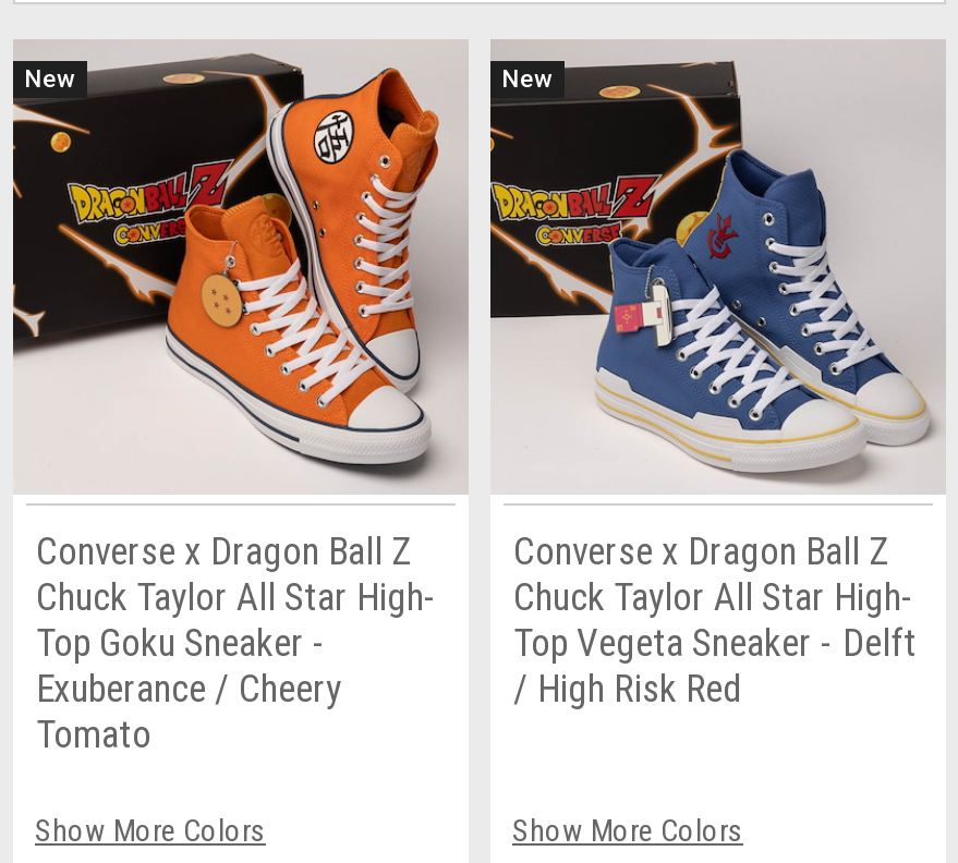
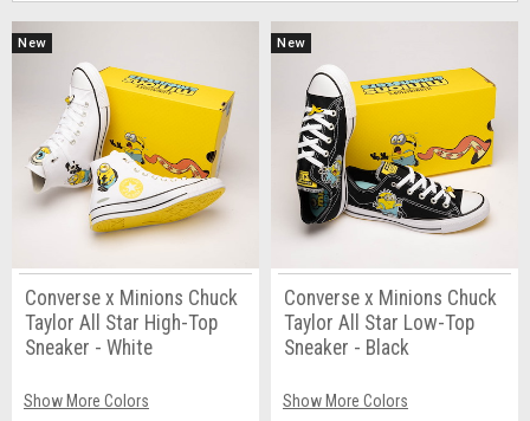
- [image]
+ [image]

- [image]
+ [image]

- Converse x Dragon Ball Z
- Chuck Taylor All Star High-
- Top Goku Sneaker -
- Exuberance / Cheery
- Tomato
+ Converse x Minions Chuck
+ Taylor All Star High-Top
+ Sneaker - White

- Converse x Dragon Ball Z
- Chuck Taylor All Star High-
- Top Vegeta Sneaker - Delft
- / High Risk Red
+ Converse x Minions Chuck
+ Taylor All Star Low-Top
+ Sneaker - Black
